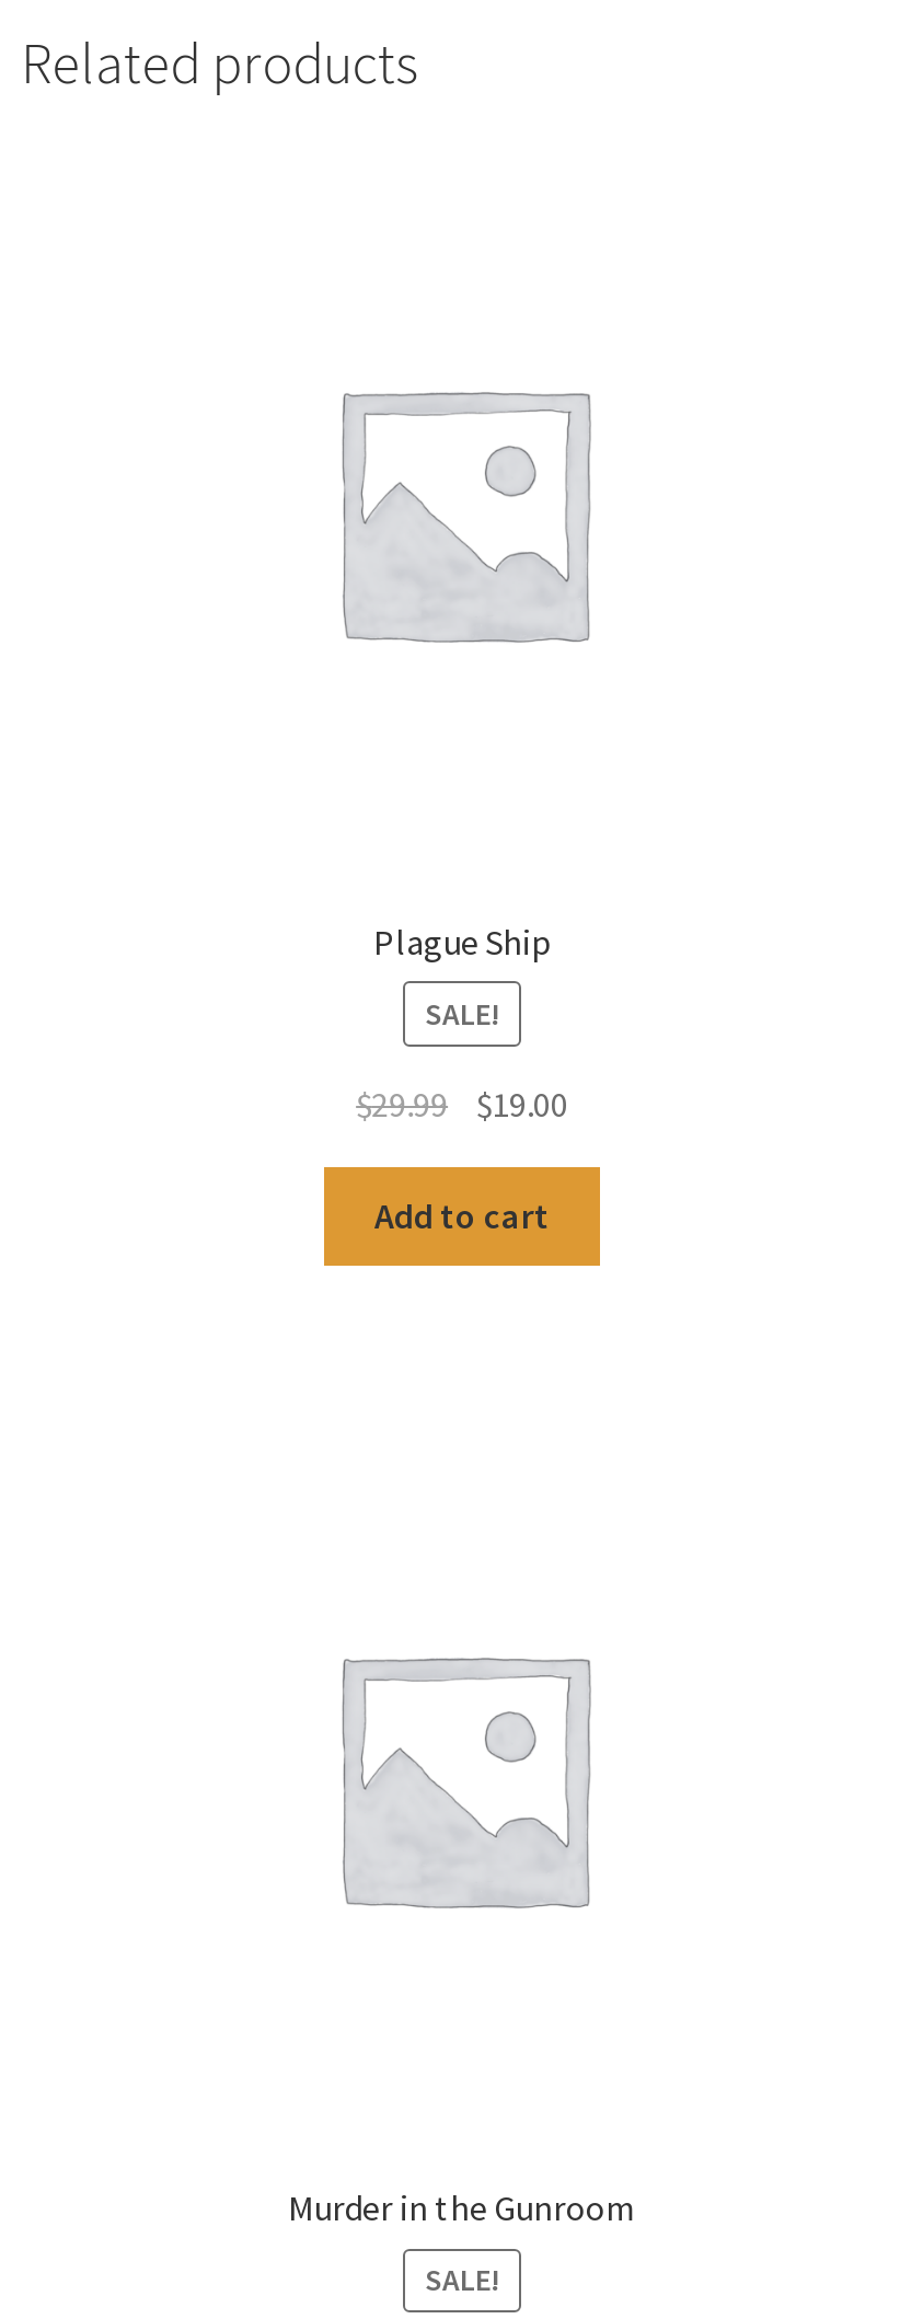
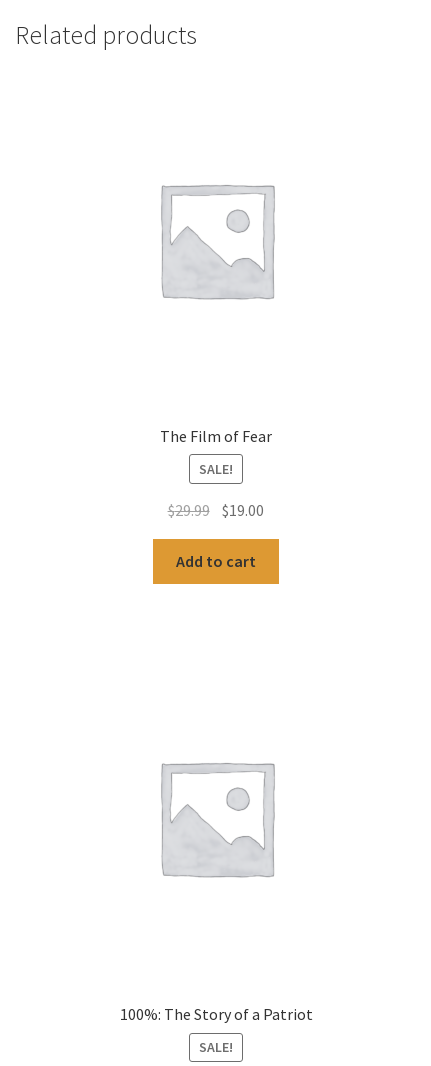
- Plague Ship
+ The Film of Fear

- Murder in the Gunroom
+ 100%: The Story of a Patriot
